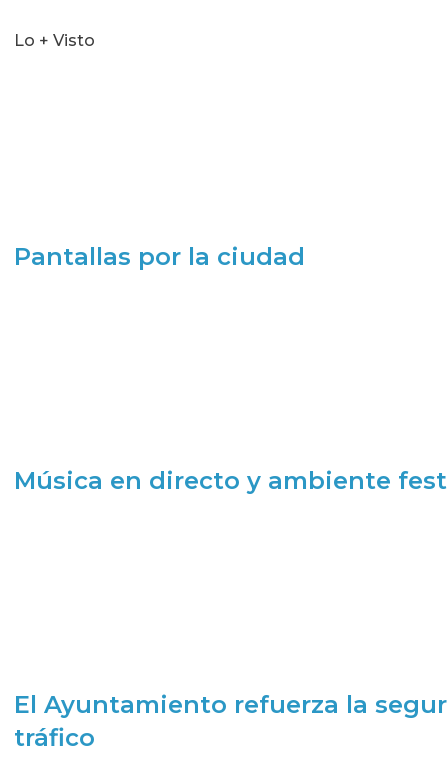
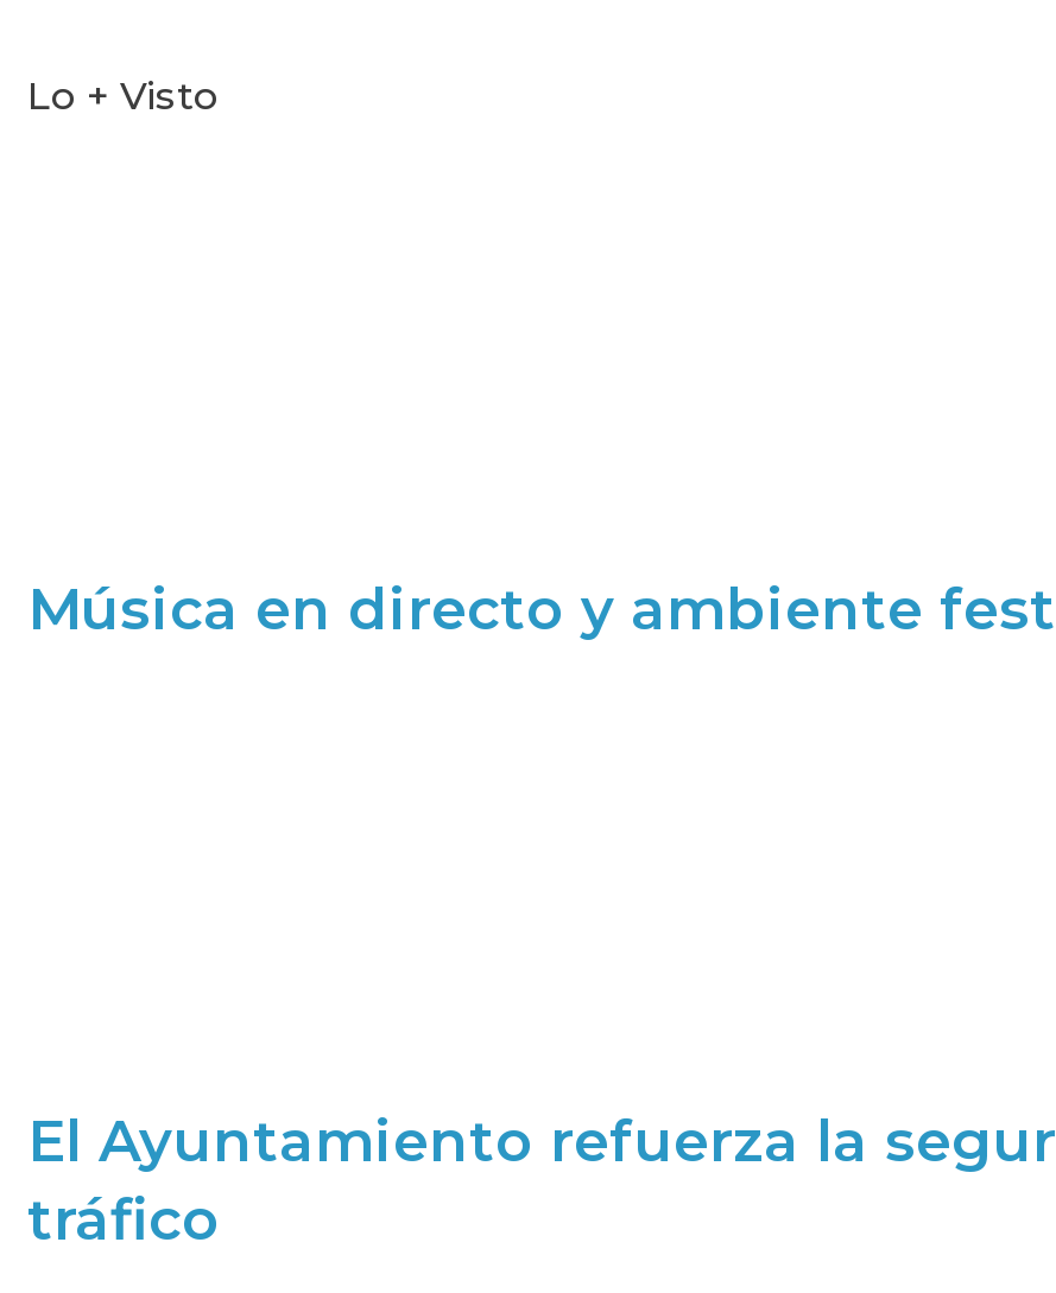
- Pantallas por la ciudad
